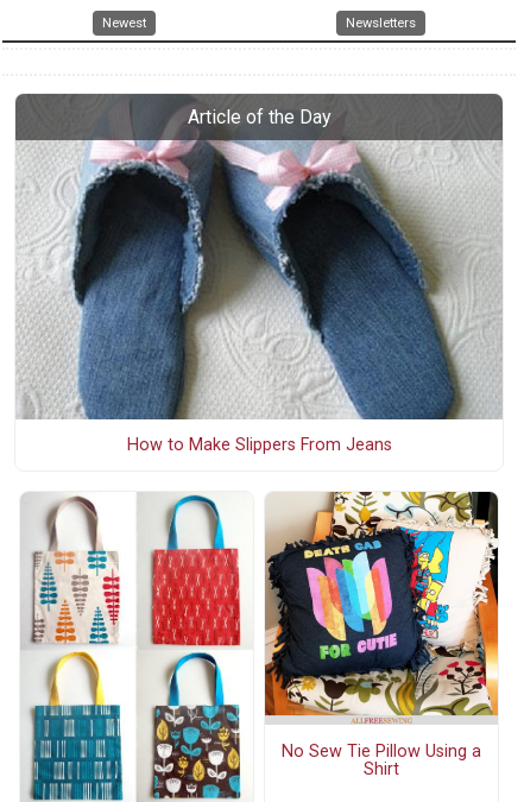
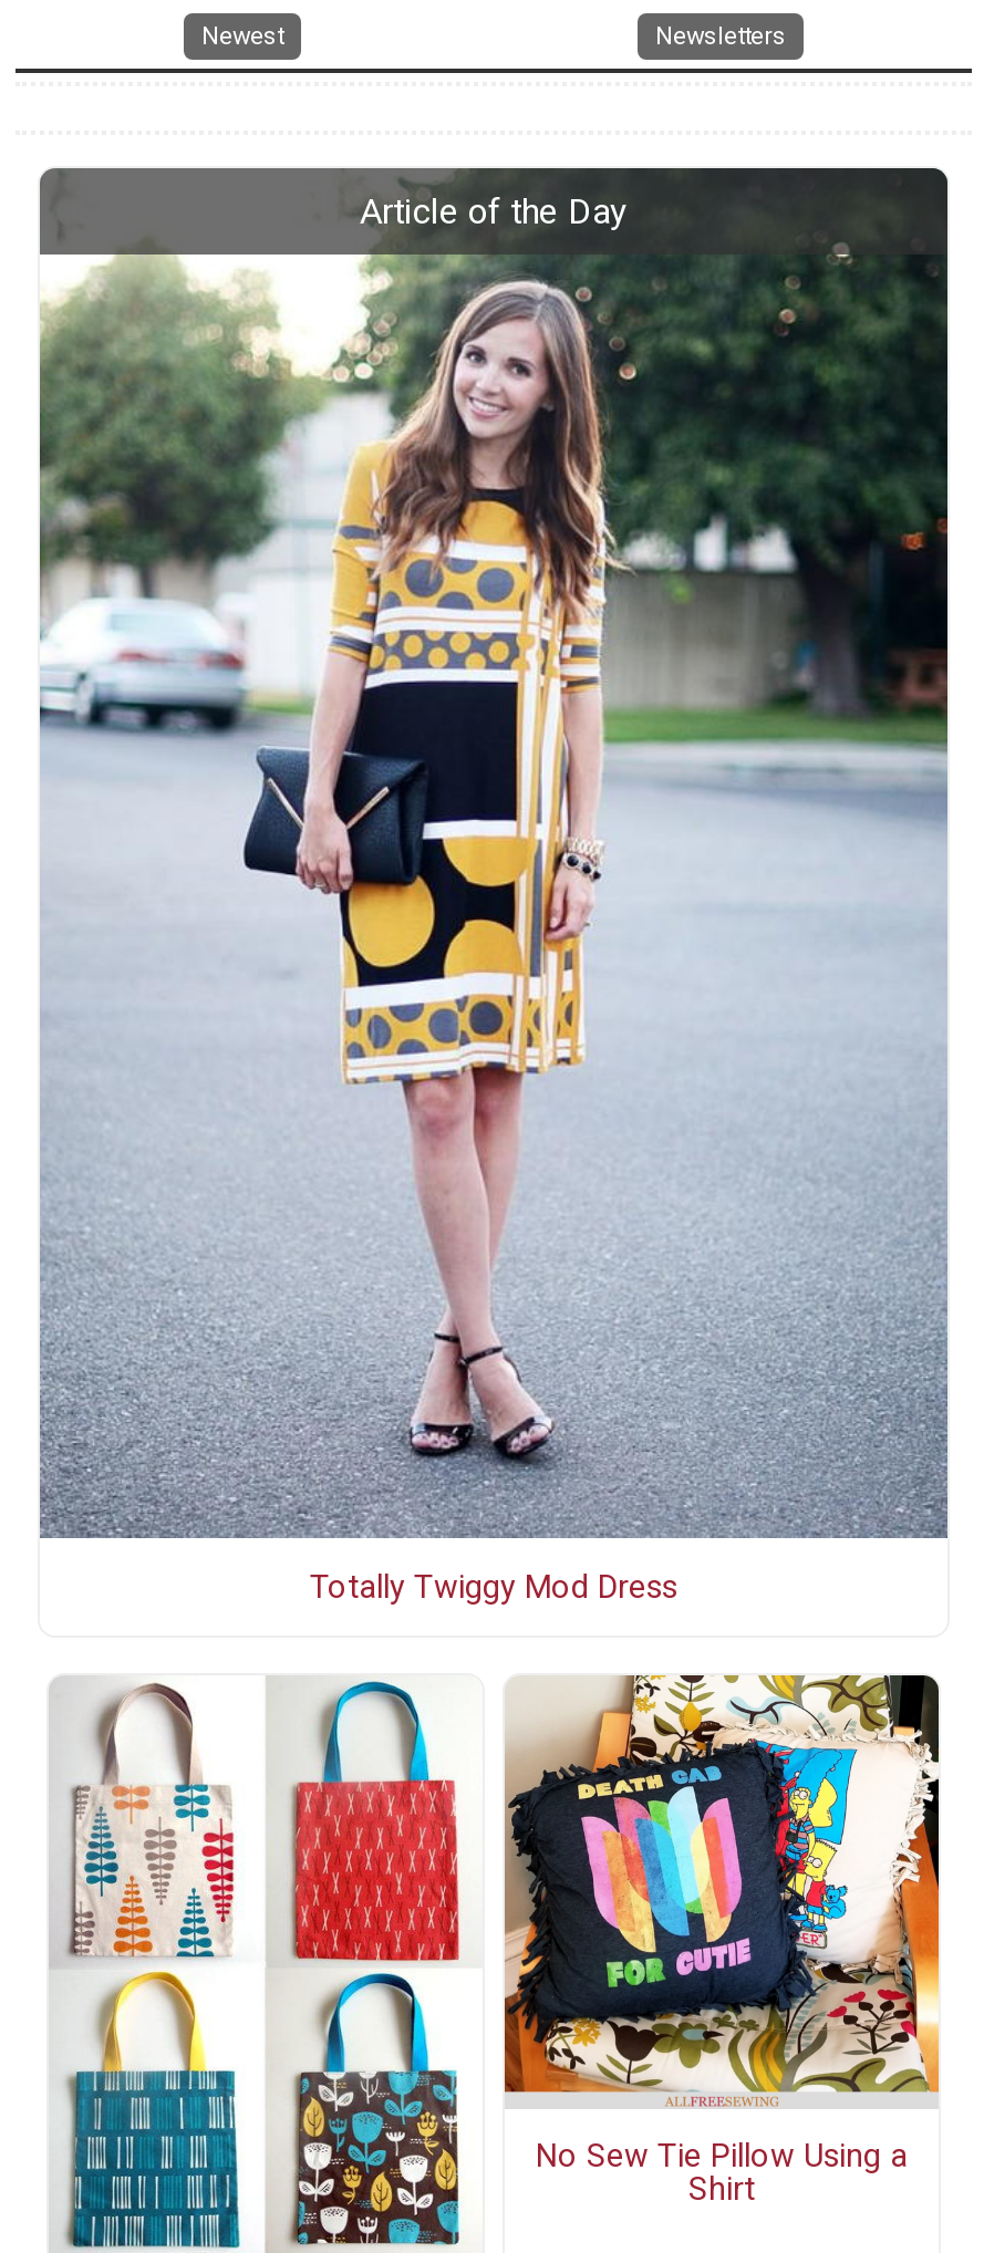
- [image]
- How to Make Slippers From Jeans
+ [image]
+ Totally Twiggy Mod Dress
